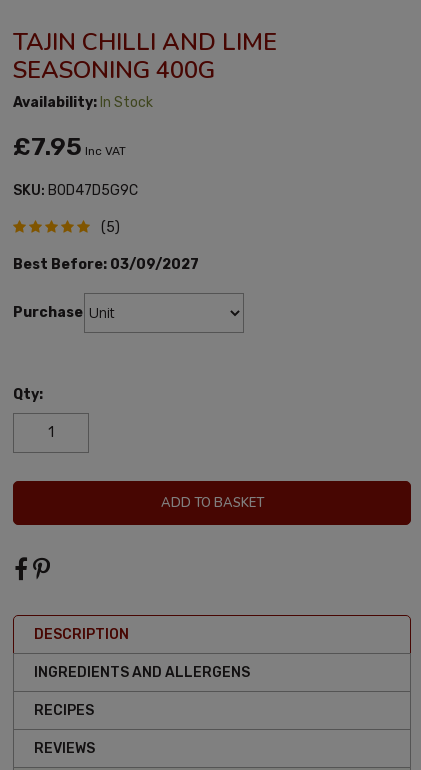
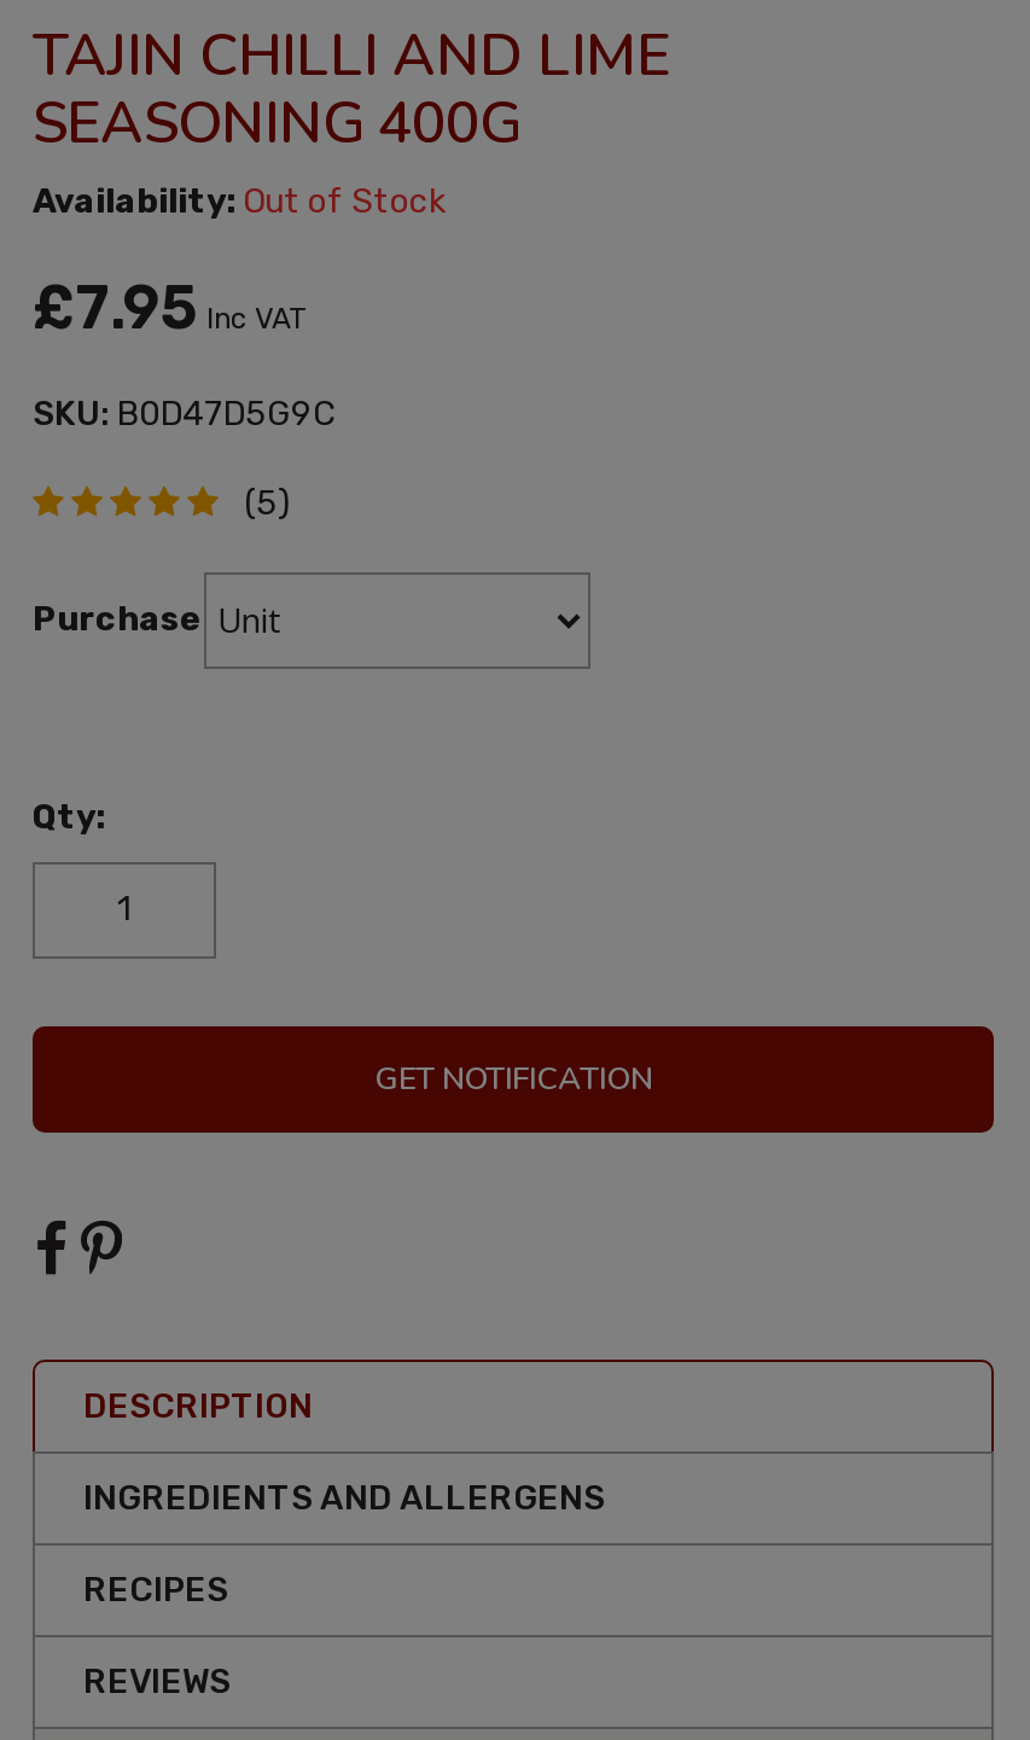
- Availability: In Stock
+ Availability: Out of Stock

- Best Before: 03/09/2027

- ADD TO BASKET
+ GET NOTIFICATION
